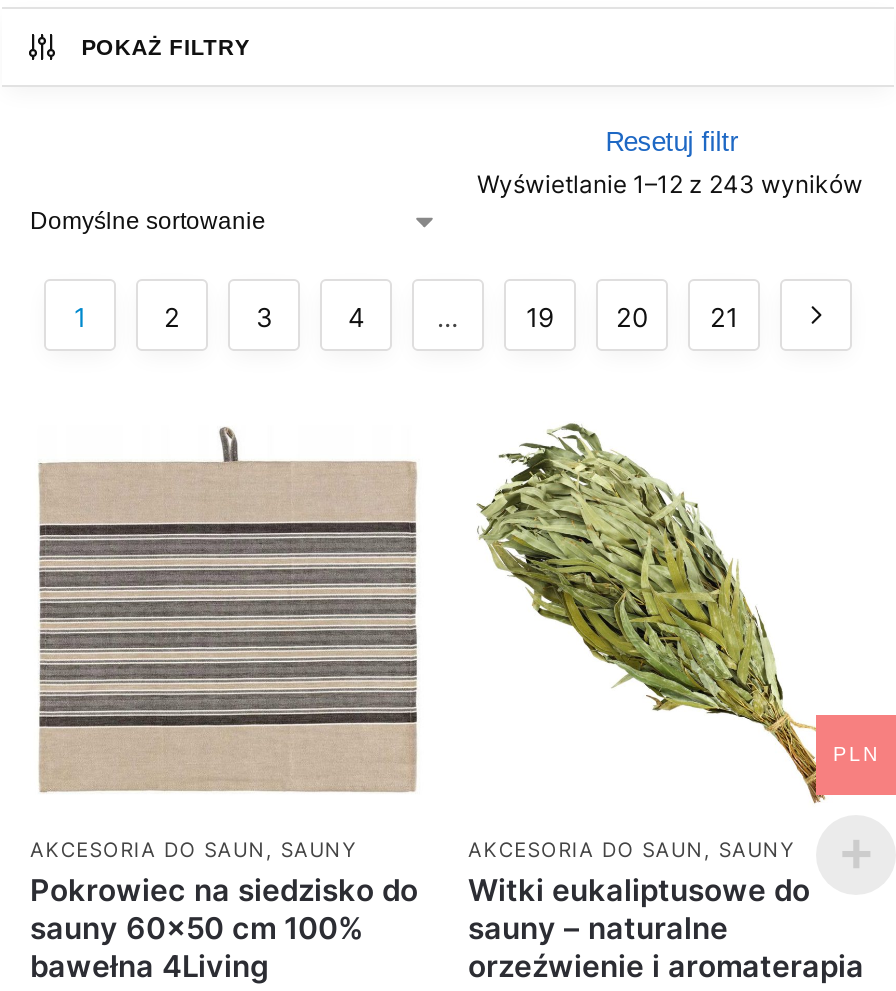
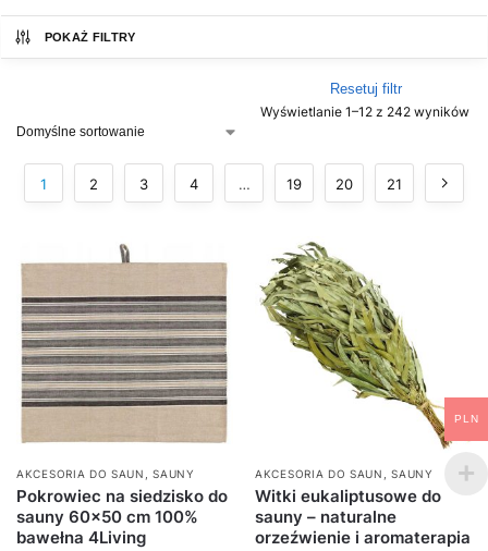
- Wyświetlanie 1–12 z 243 wyników
+ Wyświetlanie 1–12 z 242 wyników
